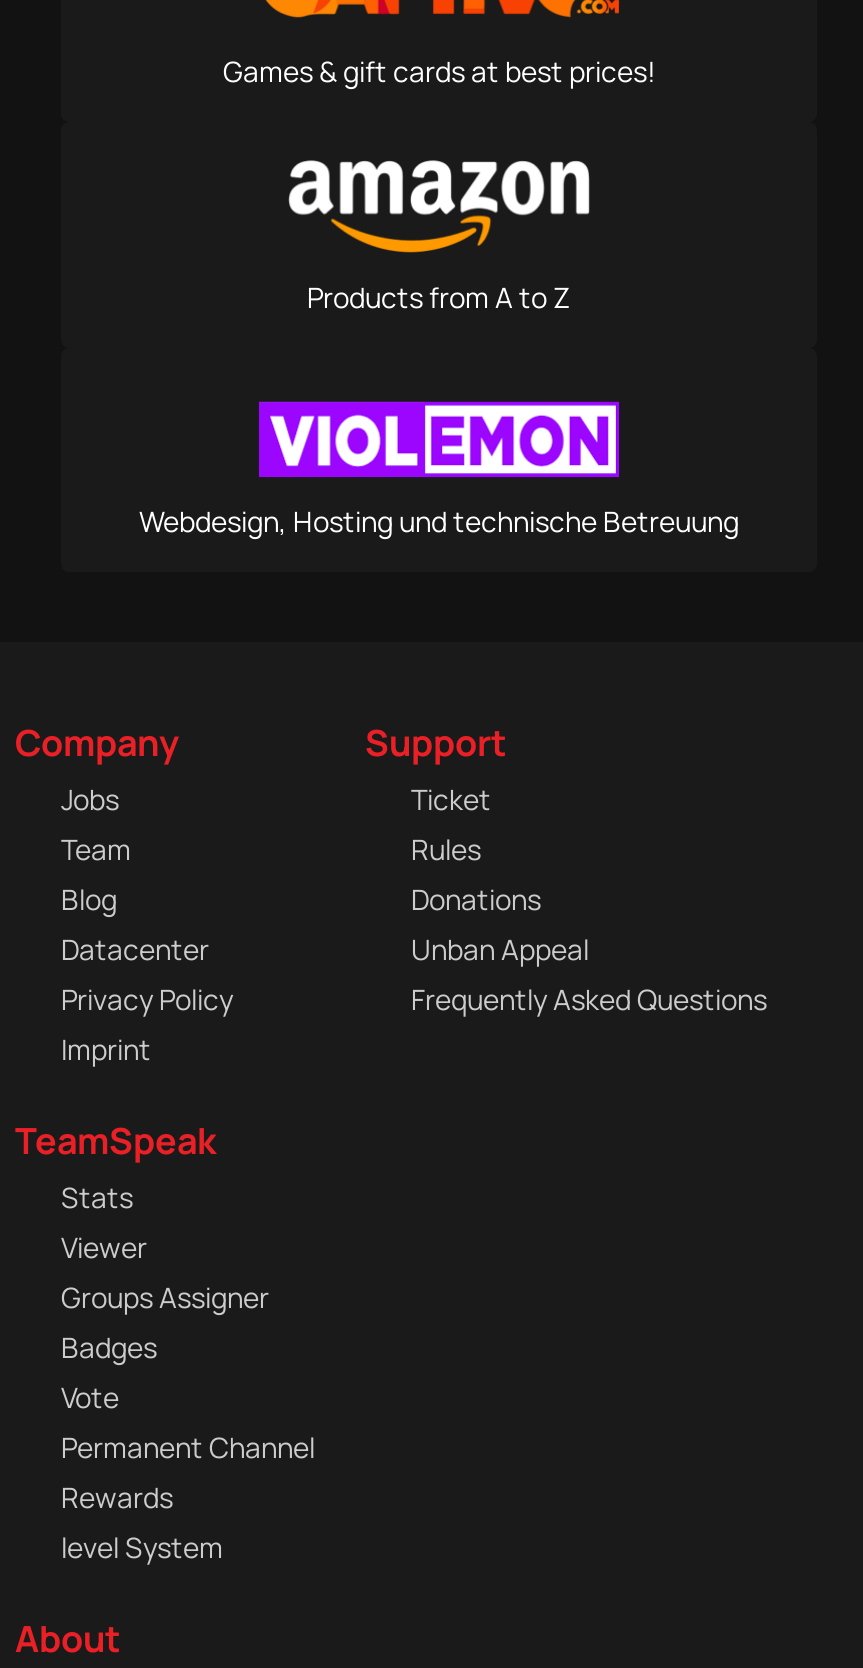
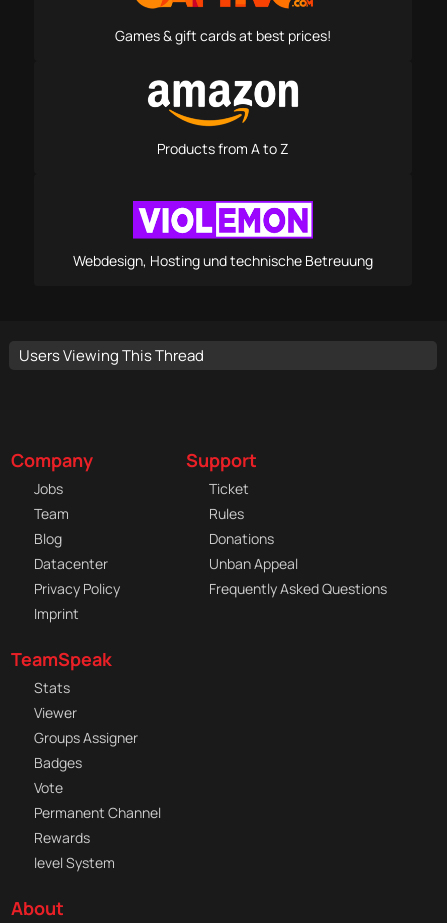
+ Users Viewing This Thread
